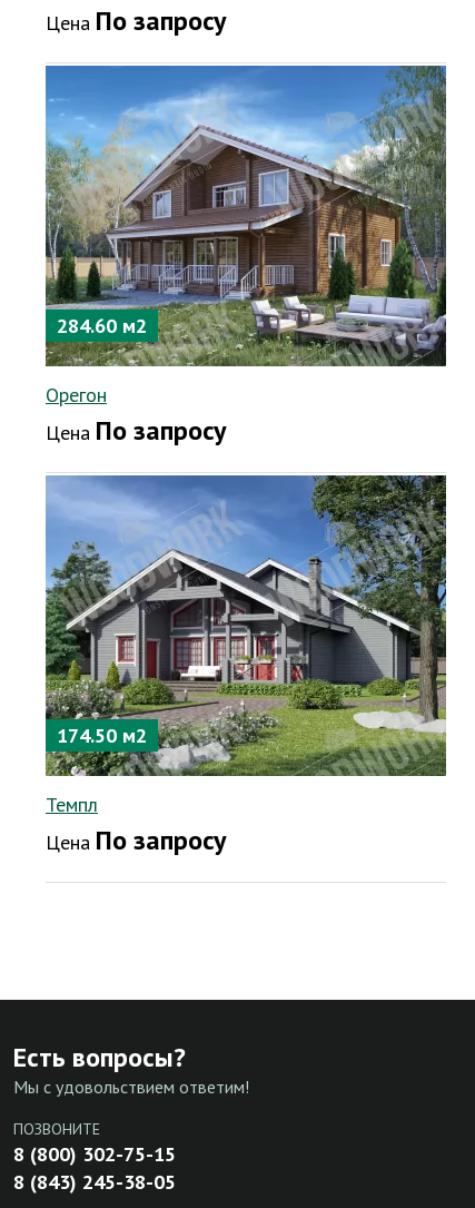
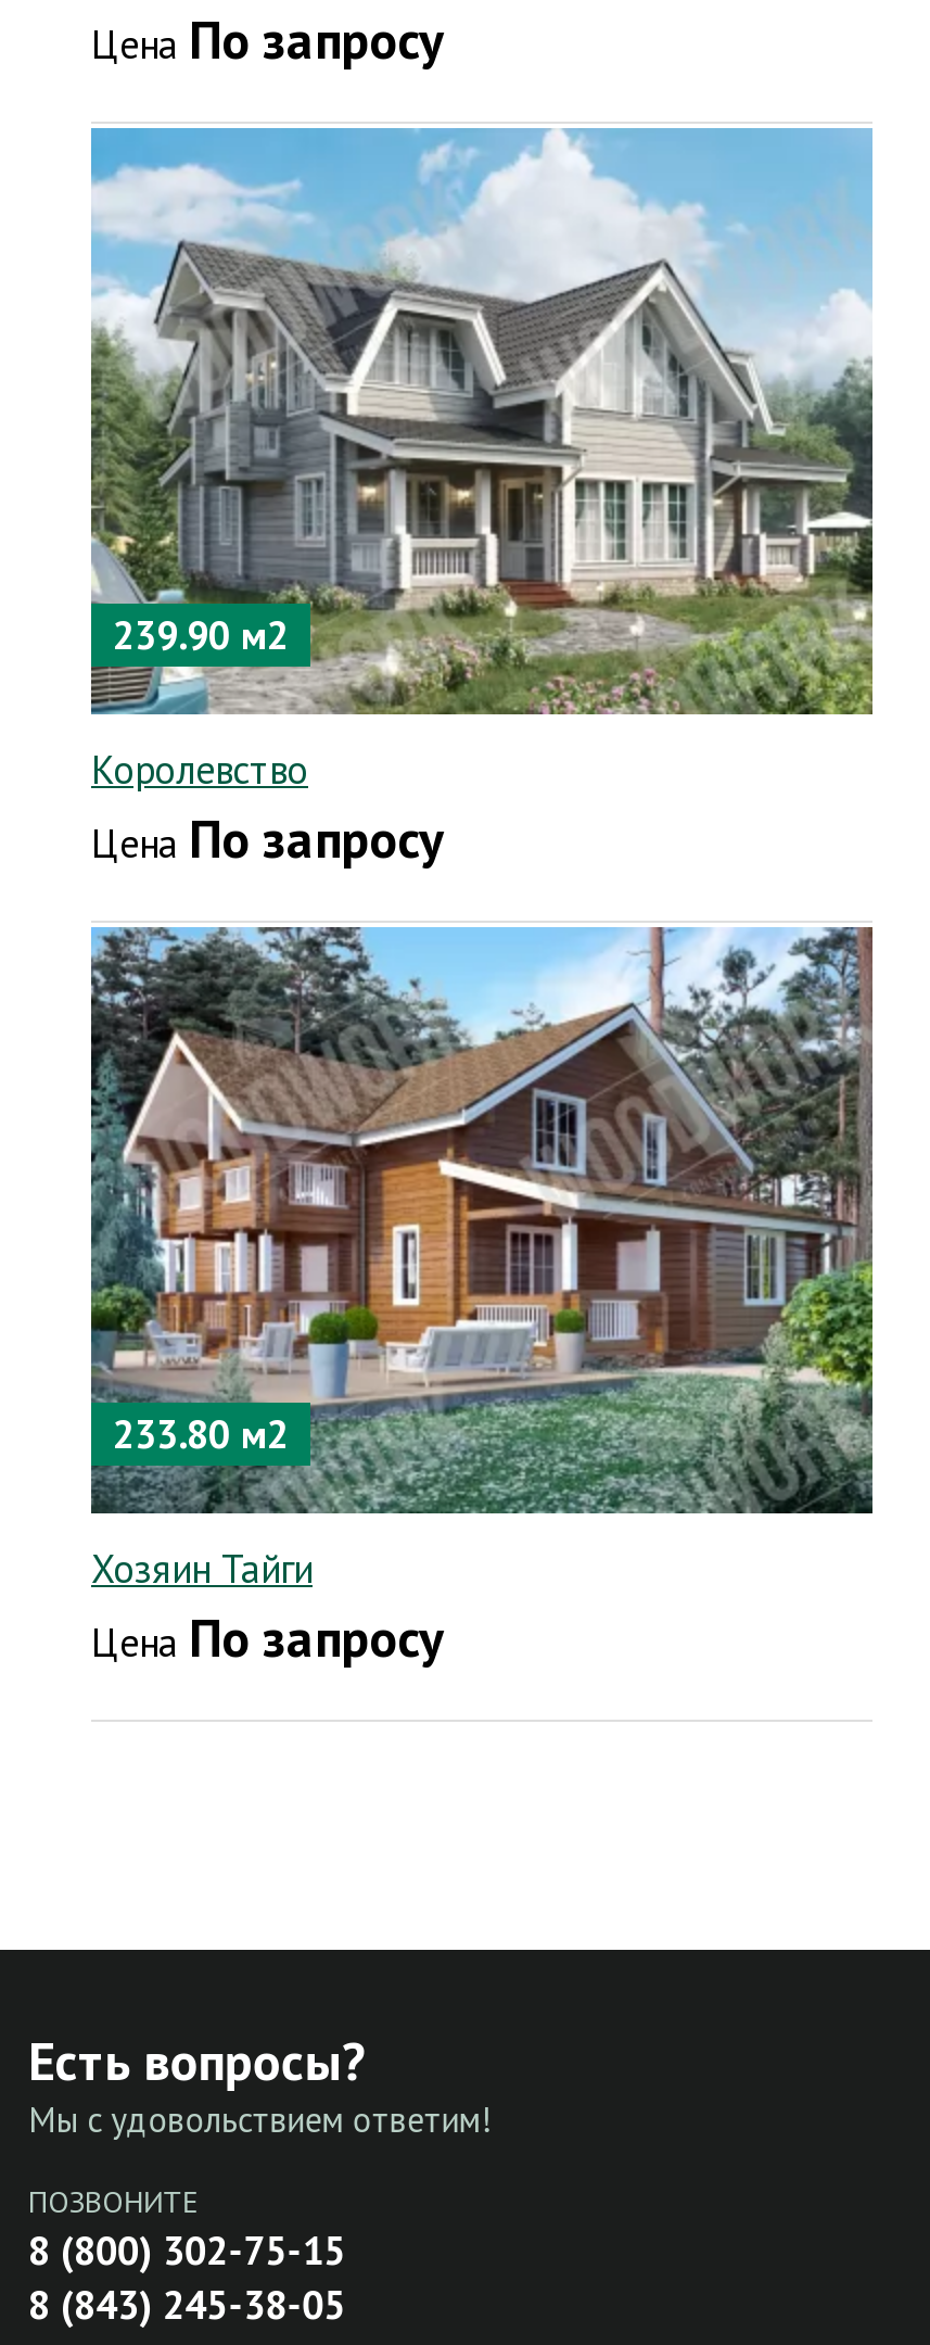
- [image]
- 284.60 м2
+ [image]
+ 239.90 м2

- Орегон
+ Королевство

- [image]
- 174.50 м2
+ [image]
+ 233.80 м2

- Темпл
+ Хозяин Тайги
